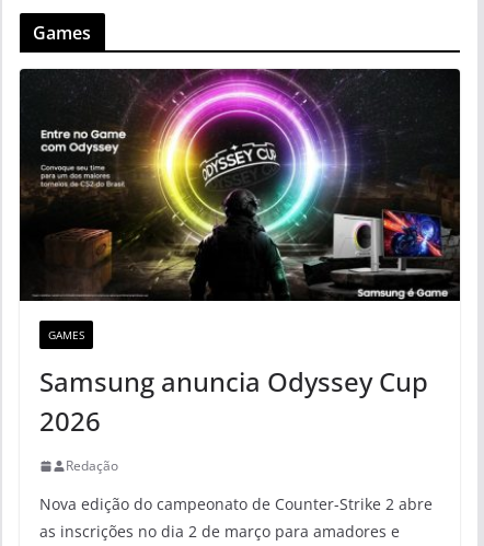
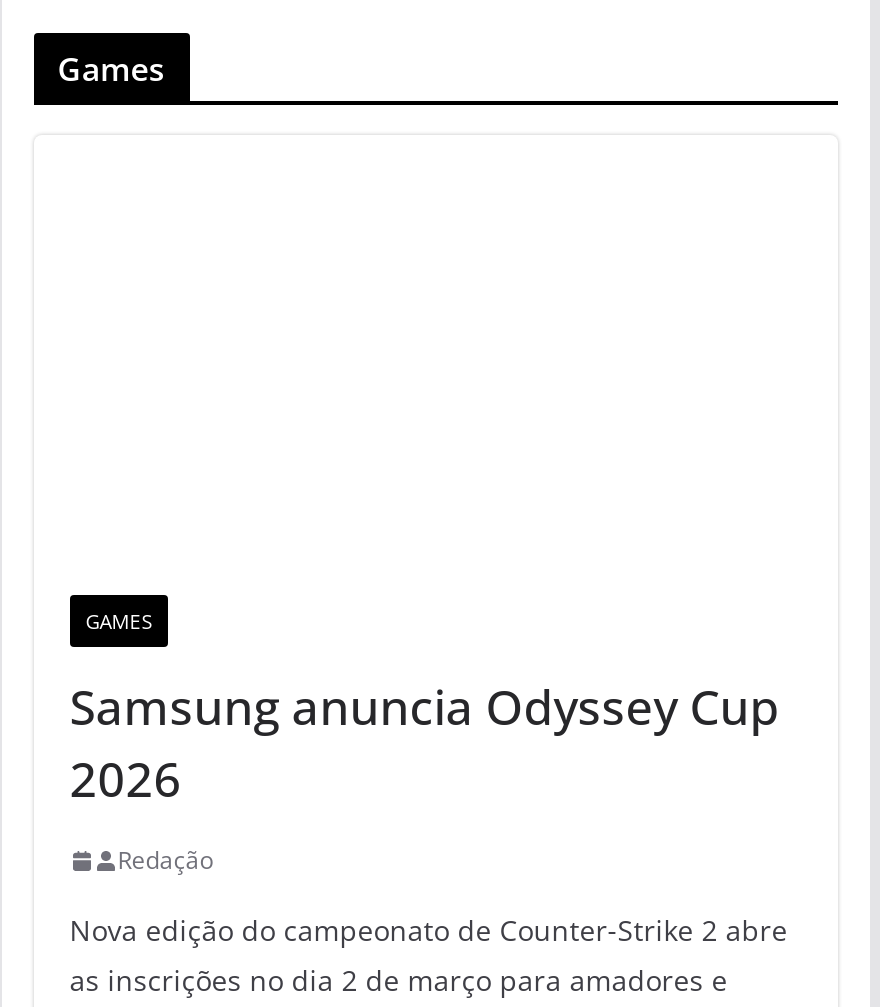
- [image]
